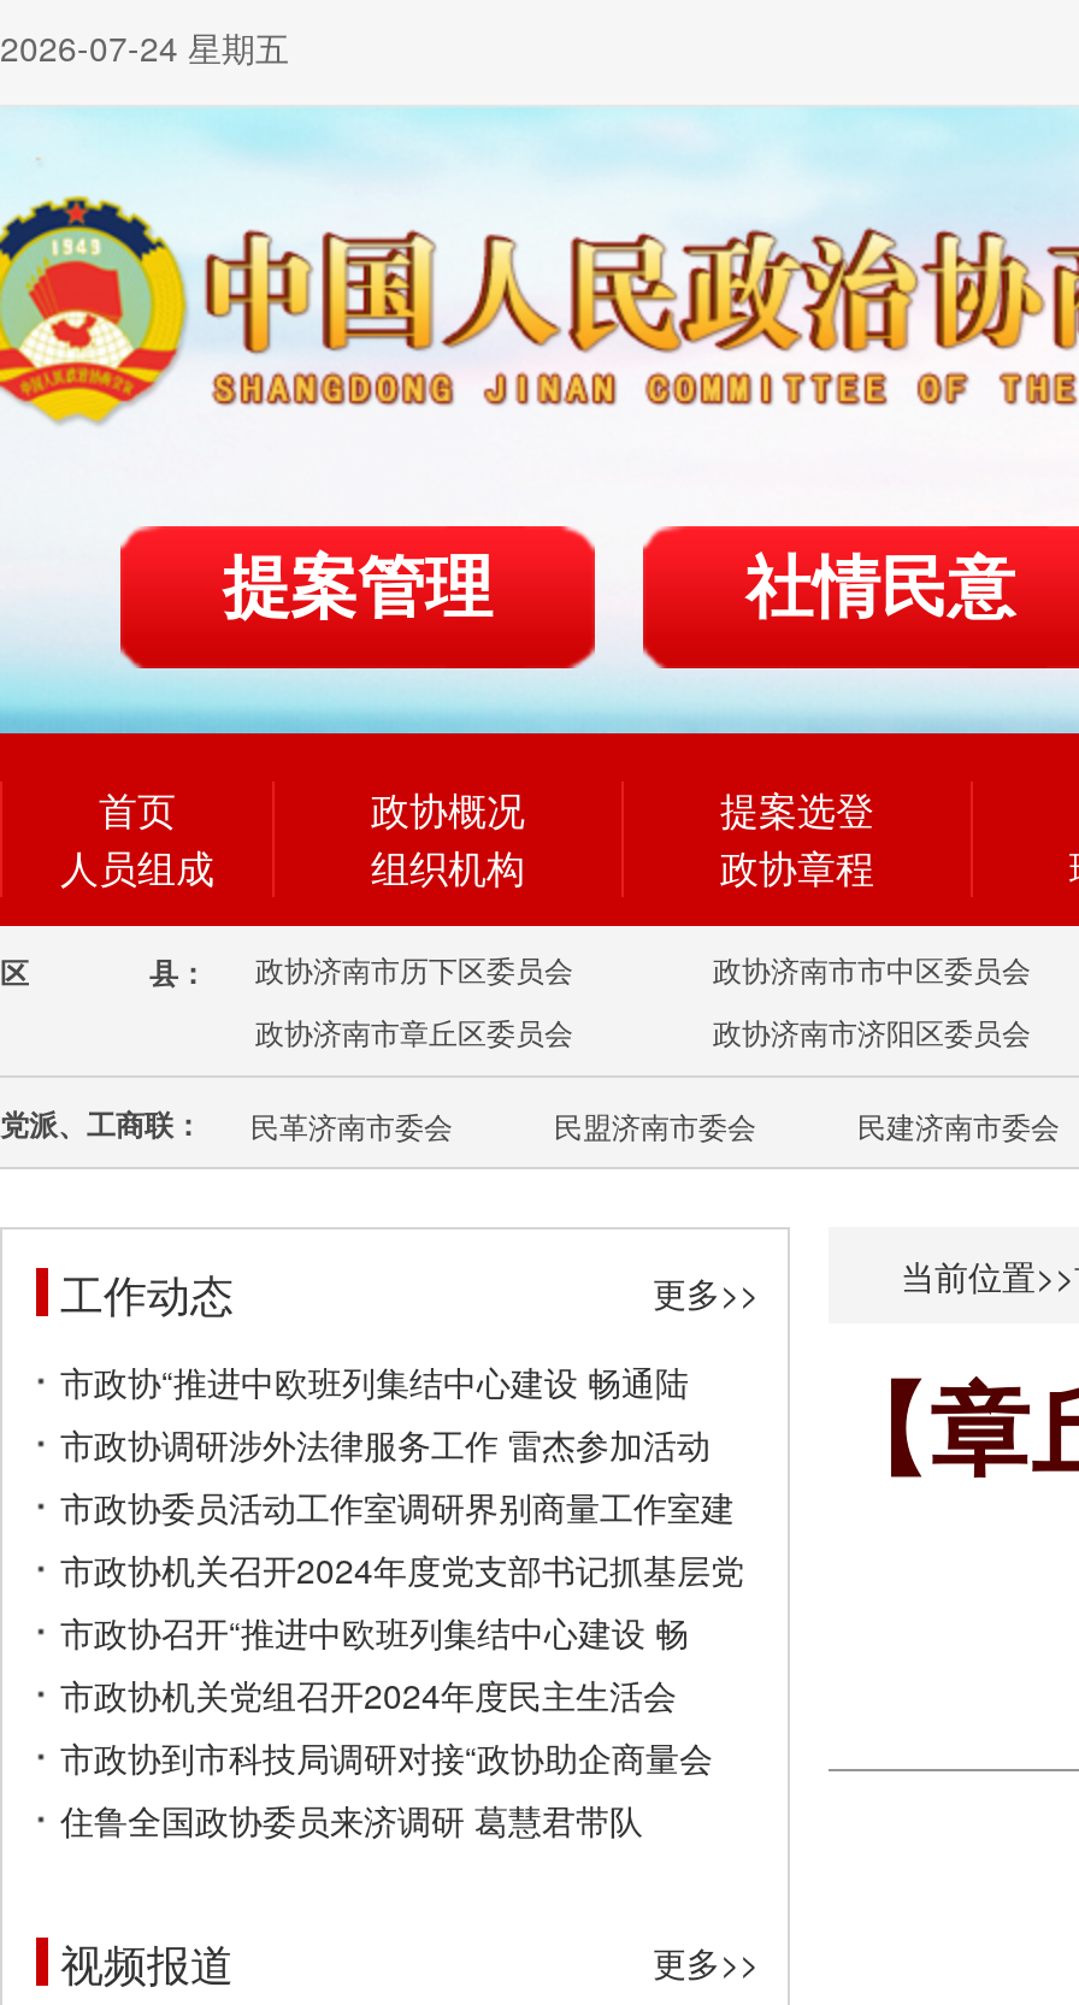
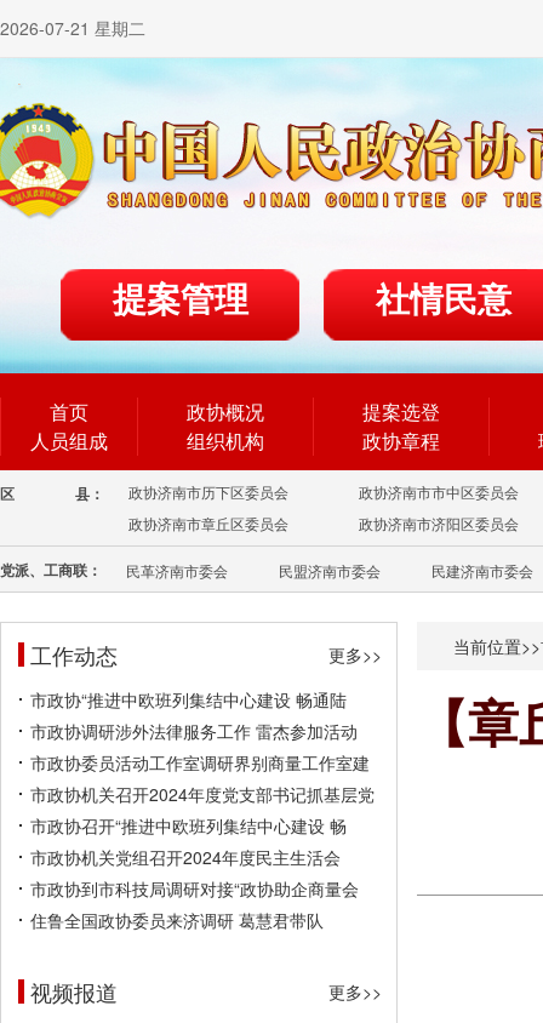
- 2026-07-24 星期五
+ 2026-07-21 星期二
